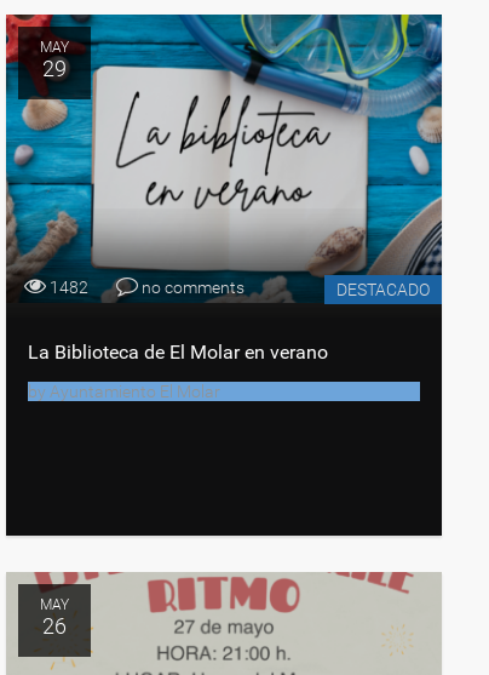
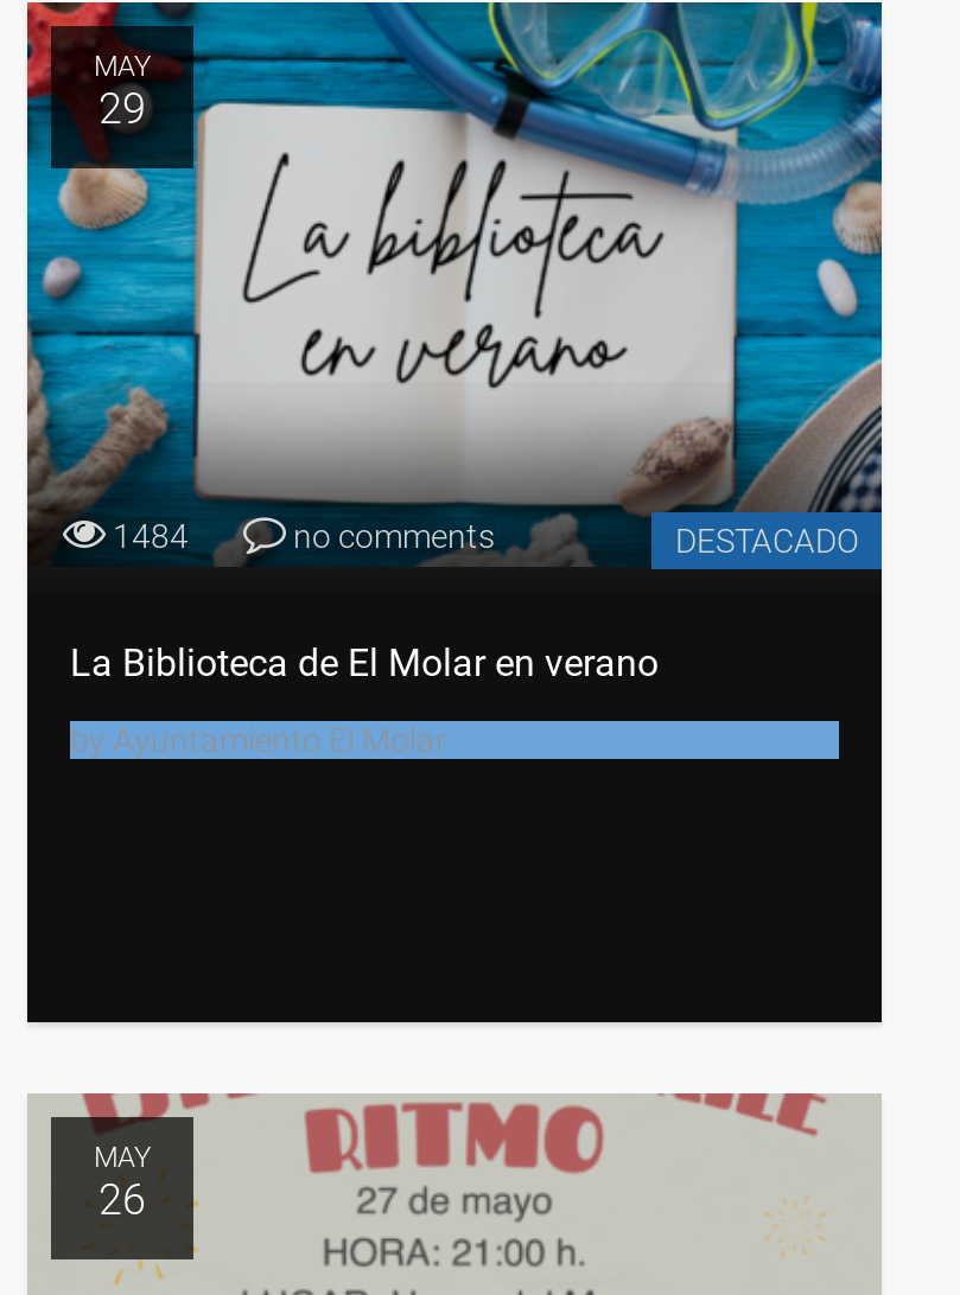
- 1482
+ 1484
